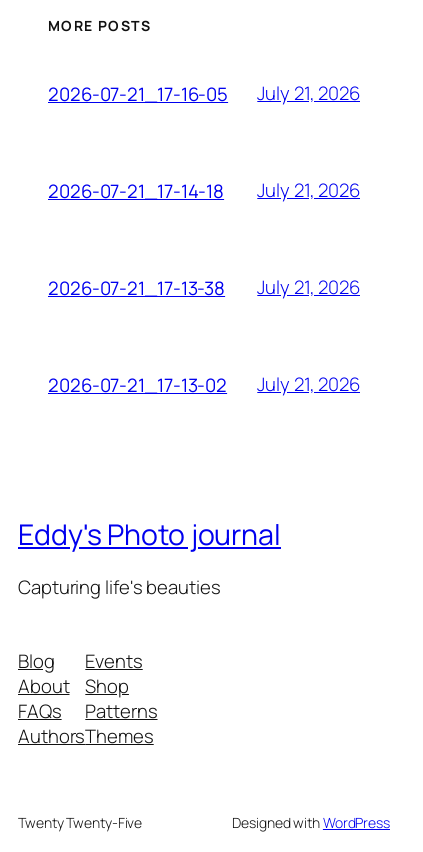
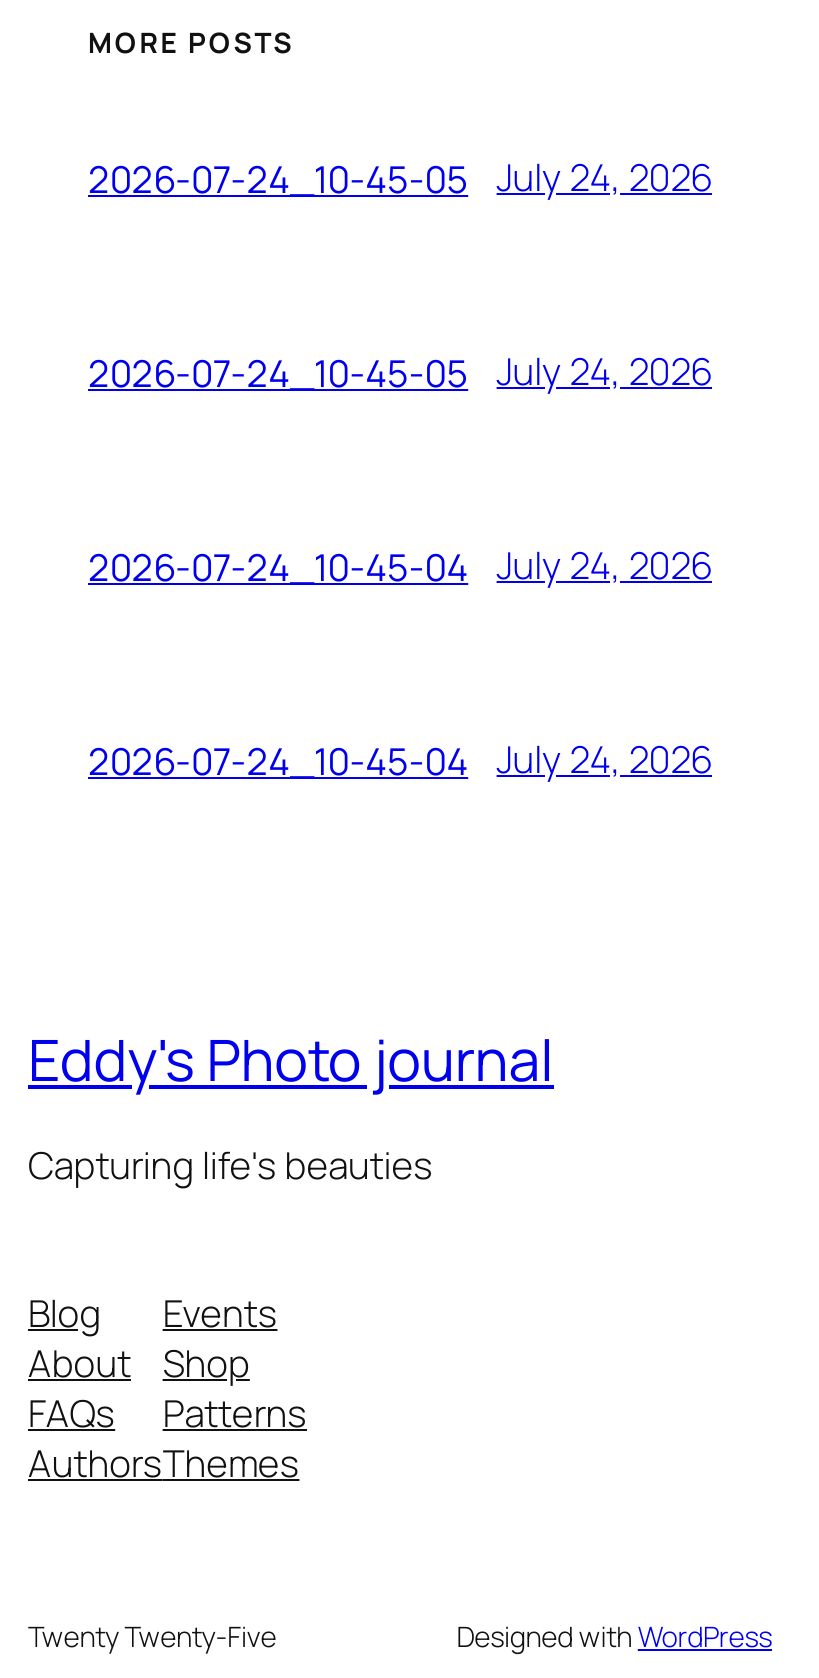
- 2026-07-21_17-16-05
- July 21, 2026
+ 2026-07-24_10-45-05 July 24, 2026

- 2026-07-21_17-14-18
- July 21, 2026
+ 2026-07-24_10-45-05 July 24, 2026

- 2026-07-21_17-13-38
- July 21, 2026
+ 2026-07-24_10-45-04 July 24, 2026

- 2026-07-21_17-13-02
- July 21, 2026
+ 2026-07-24_10-45-04 July 24, 2026
